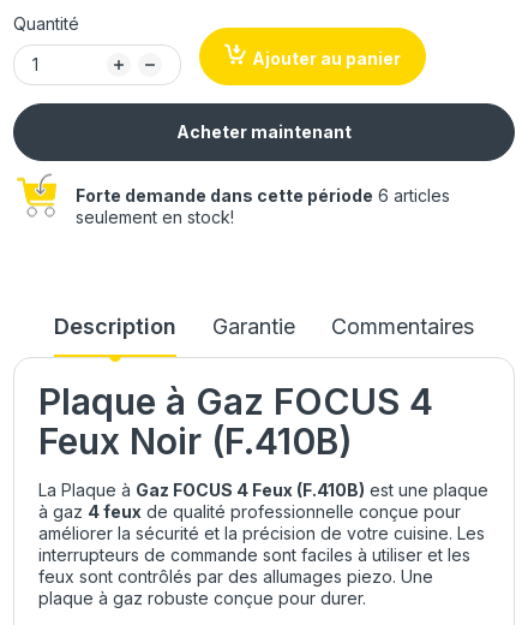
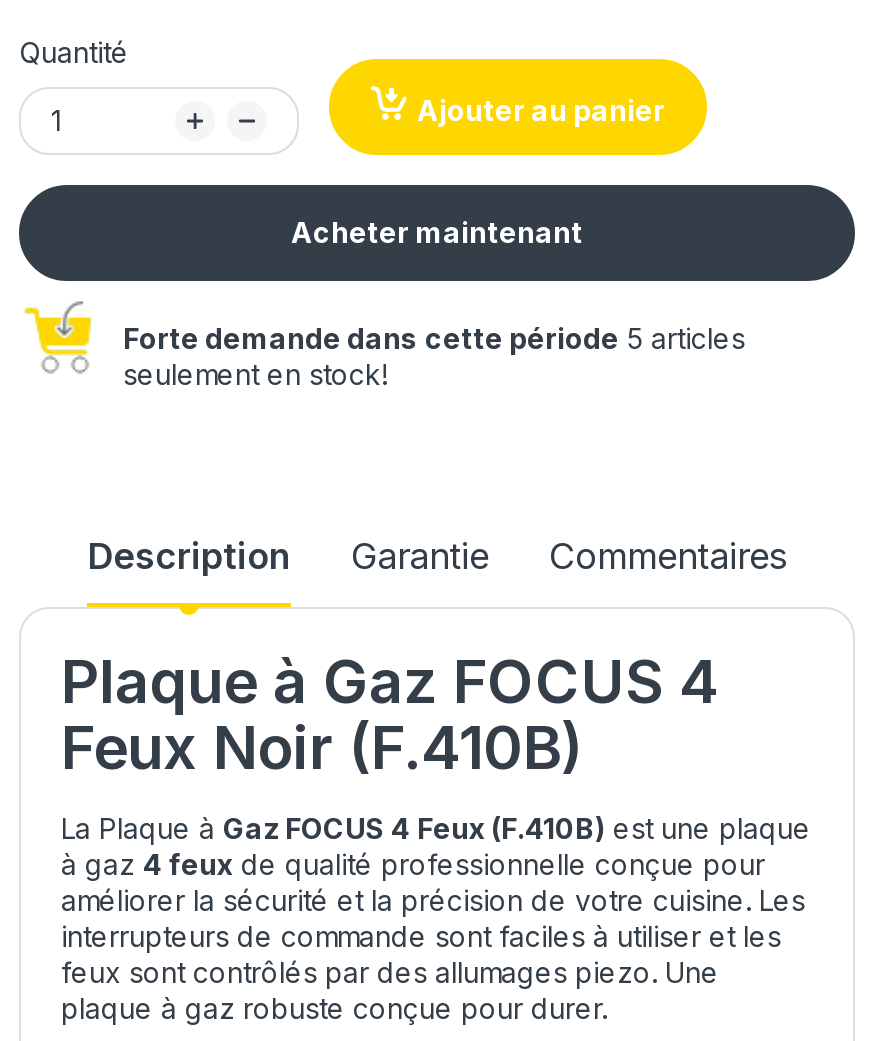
- Forte demande dans cette période 6 articles
+ Forte demande dans cette période 5 articles
